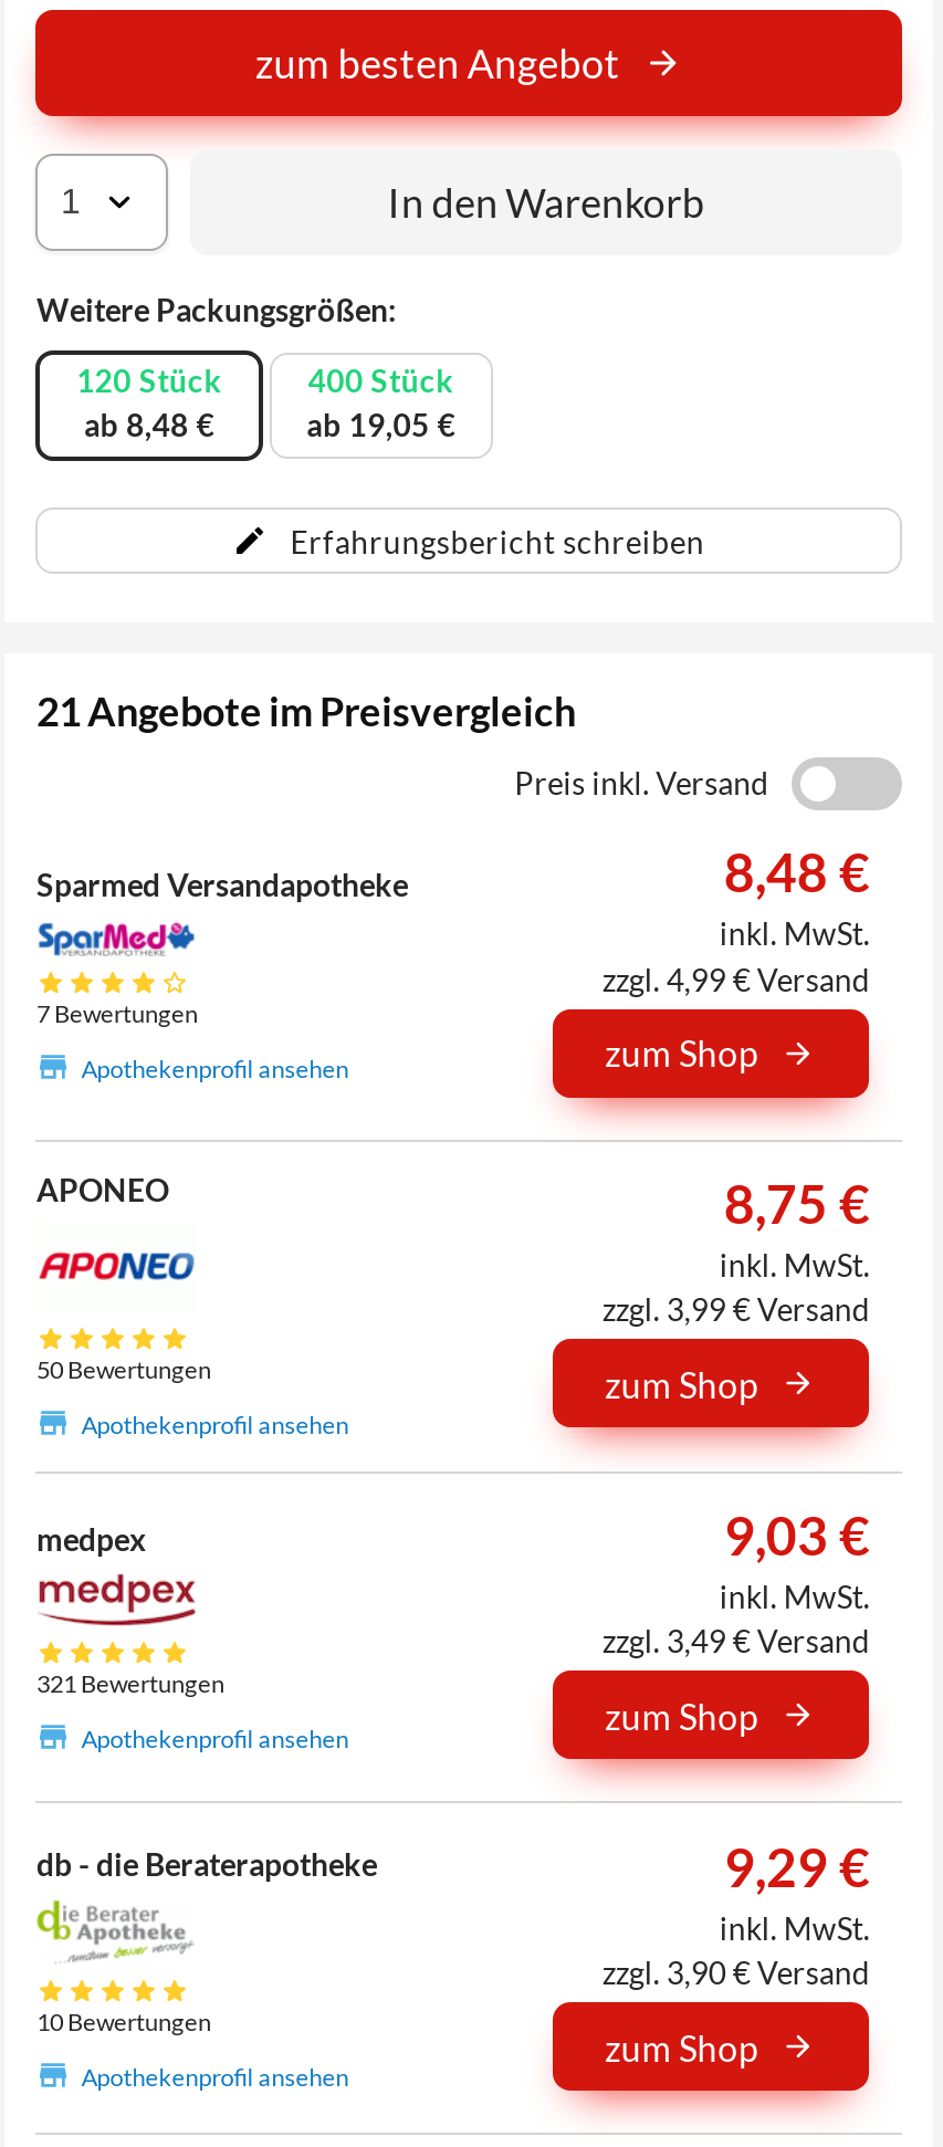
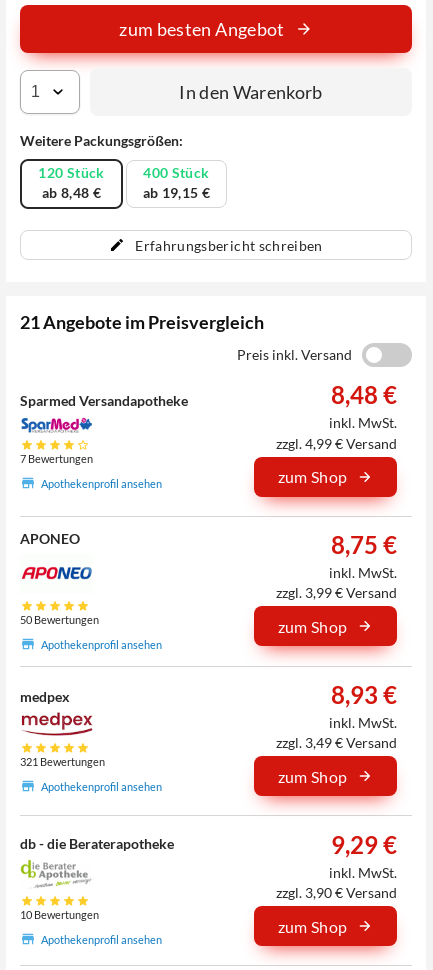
- ab 19,05 €
+ ab 19,15 €

- 9,03 €
+ 8,93 €
